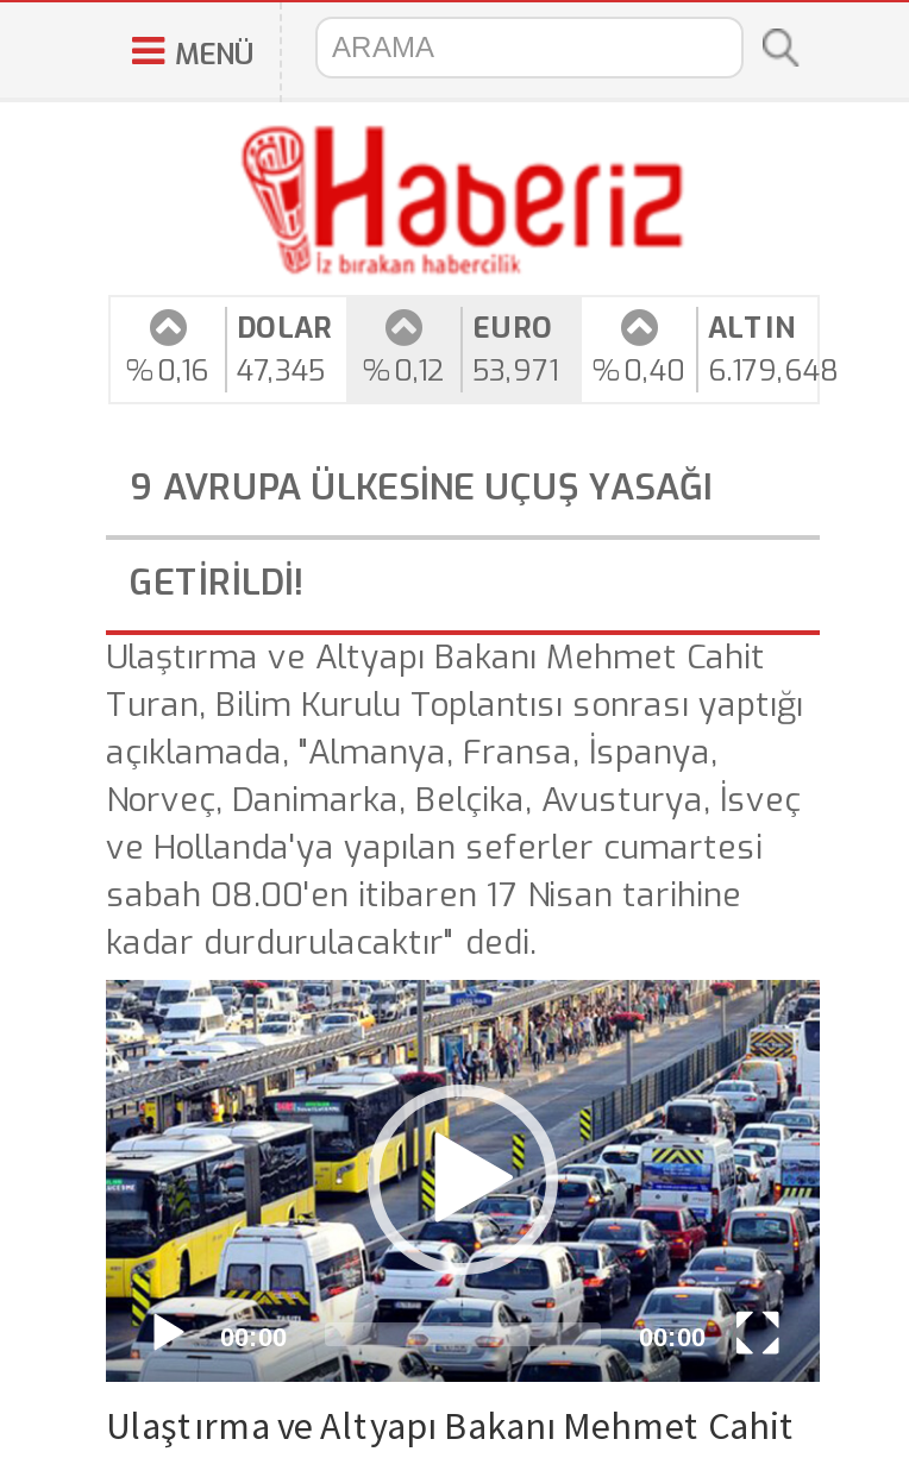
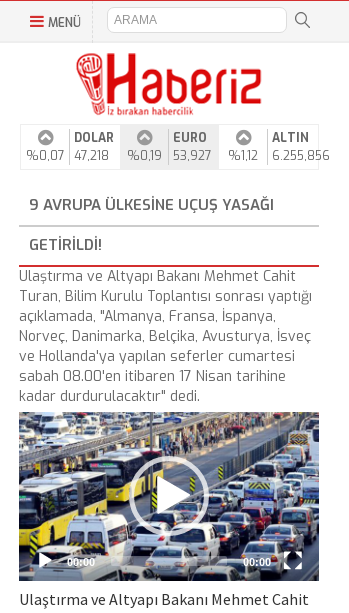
- %0,16
+ %0,07

- 47,345
+ 47,218

- %0,12
+ %0,19

- 53,971
+ 53,927

- %0,40
+ %1,12

- 6.179,648
+ 6.255,856
